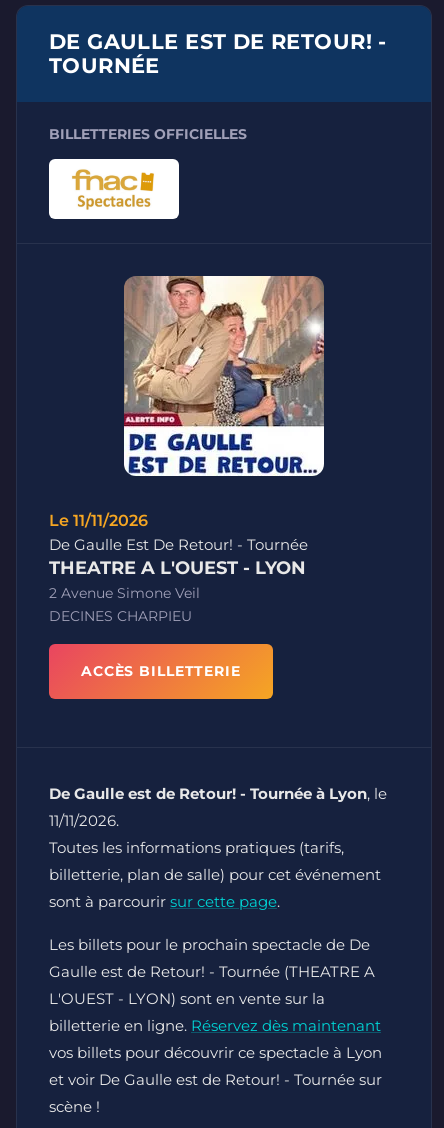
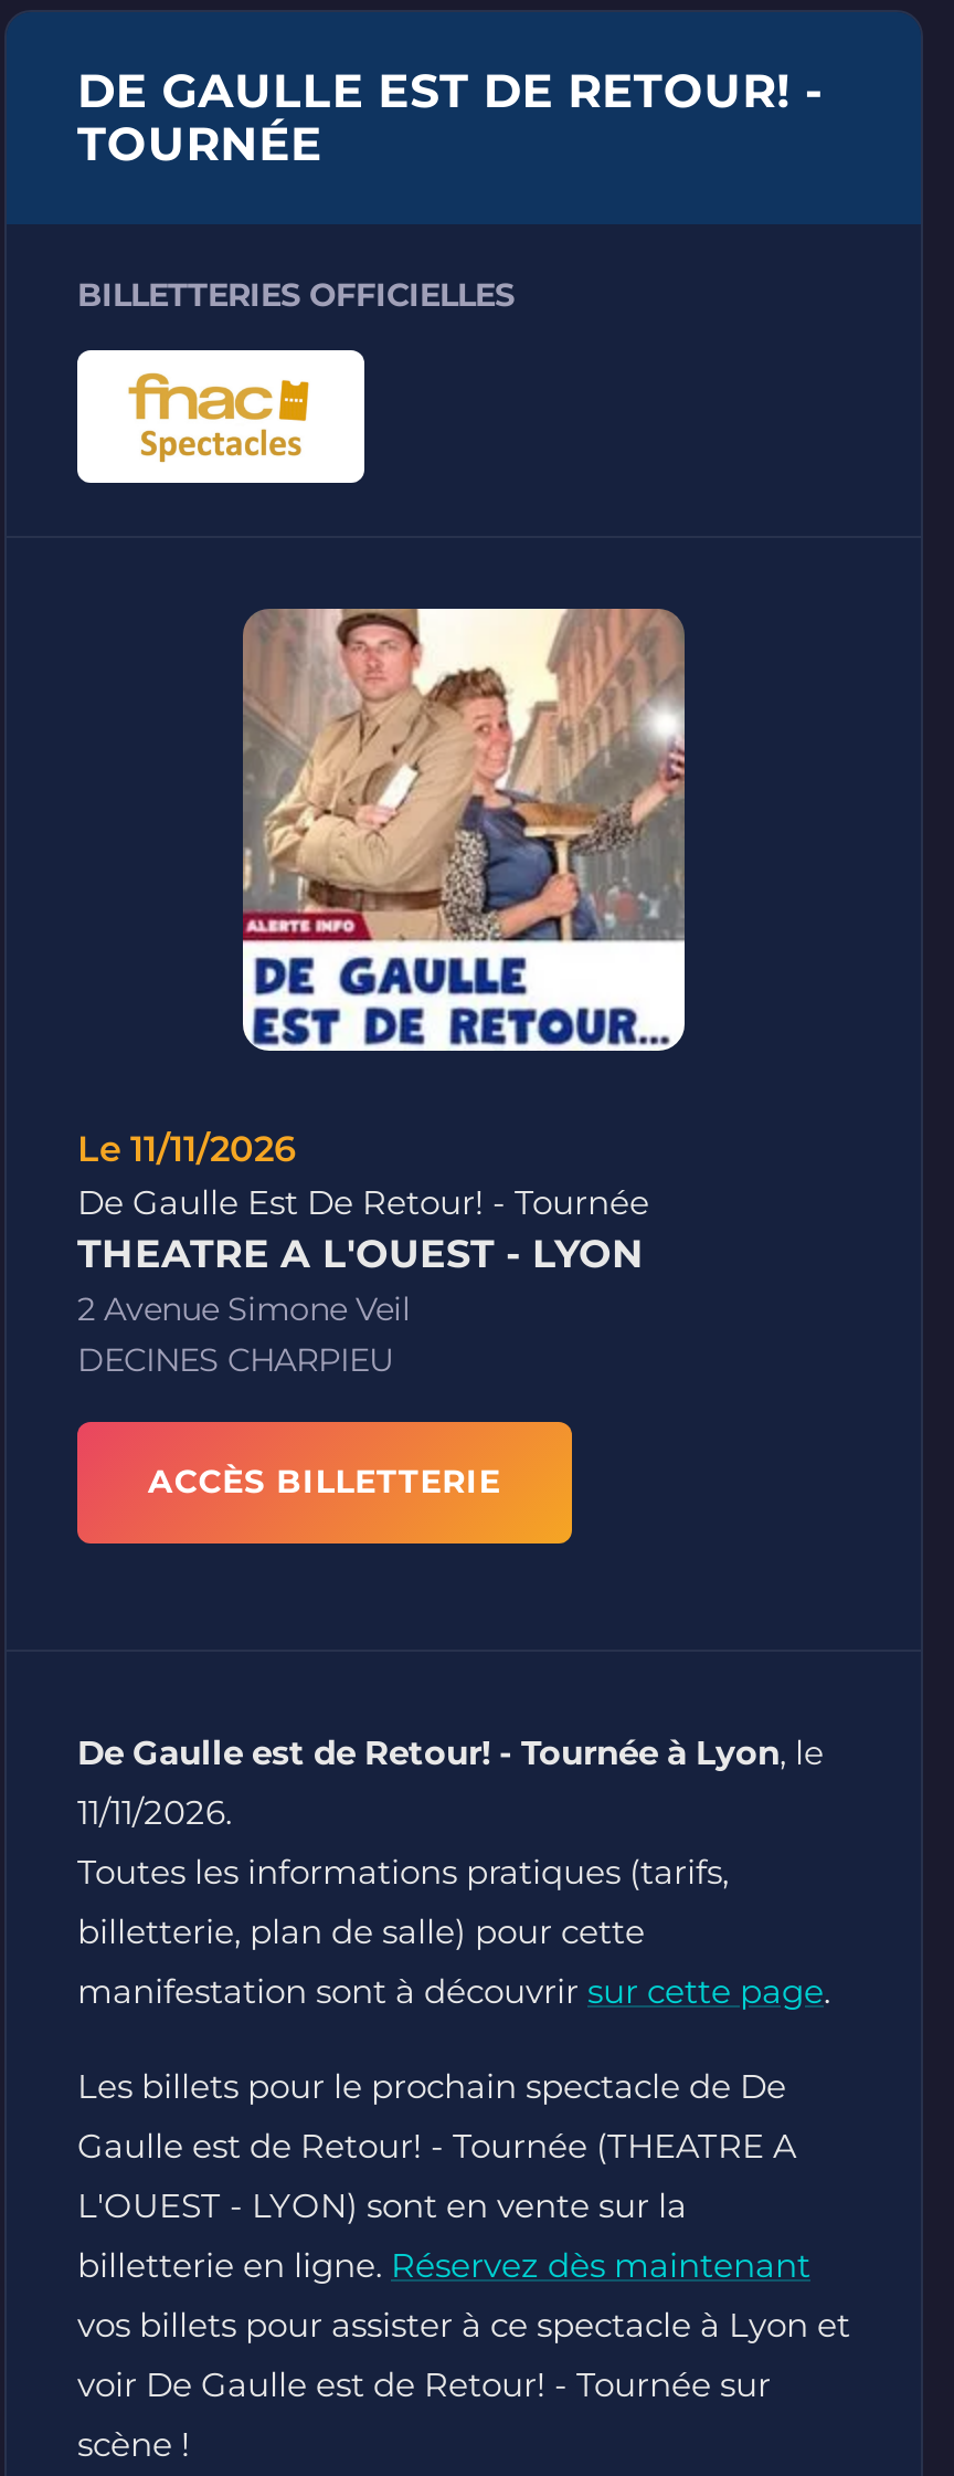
- billetterie, plan de salle) pour cet événement
- sont à parcourir sur cette page.
+ billetterie, plan de salle) pour cette
+ manifestation sont à découvrir sur cette page.

- vos billets pour découvrir ce spectacle à Lyon
- et voir De Gaulle est de Retour! - Tournée sur
+ vos billets pour assister à ce spectacle à Lyon et
+ voir De Gaulle est de Retour! - Tournée sur
